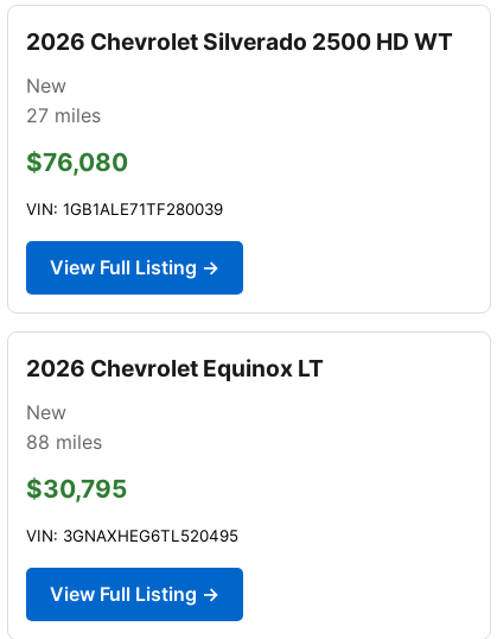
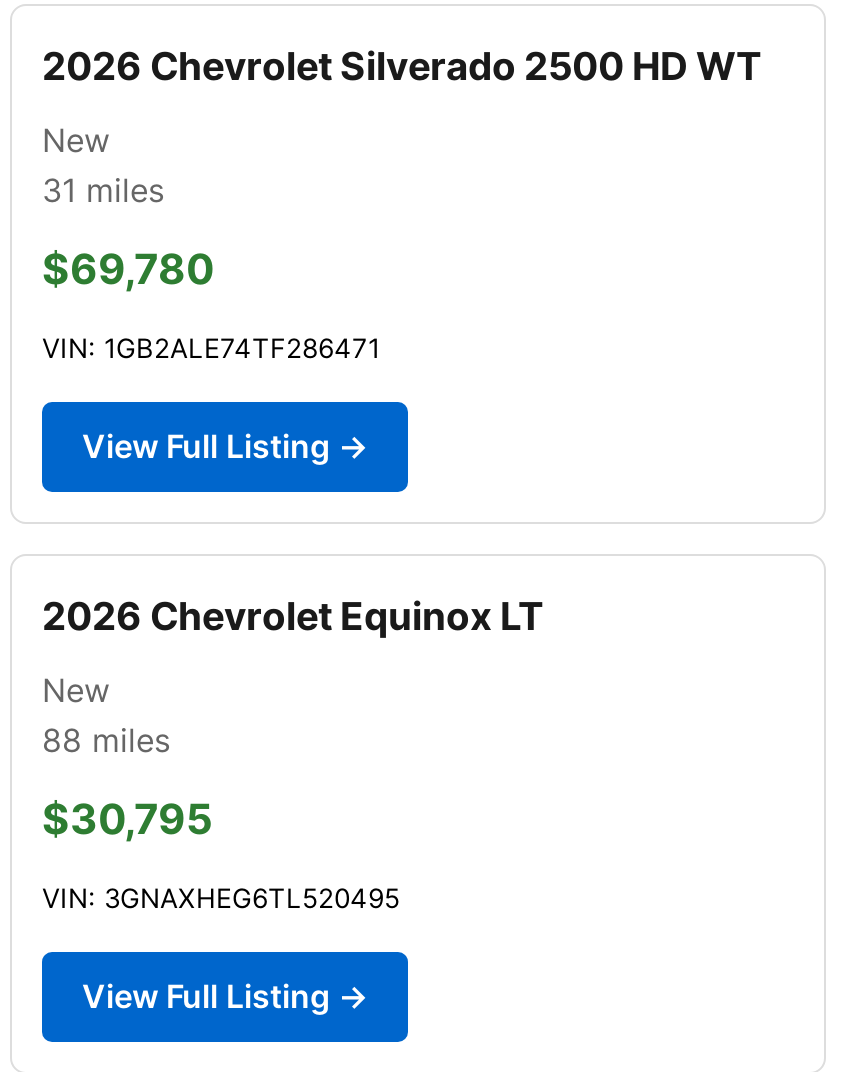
- 27 miles
+ 31 miles

- $76,080
+ $69,780

- VIN: 1GB1ALE71TF280039
+ VIN: 1GB2ALE74TF286471
